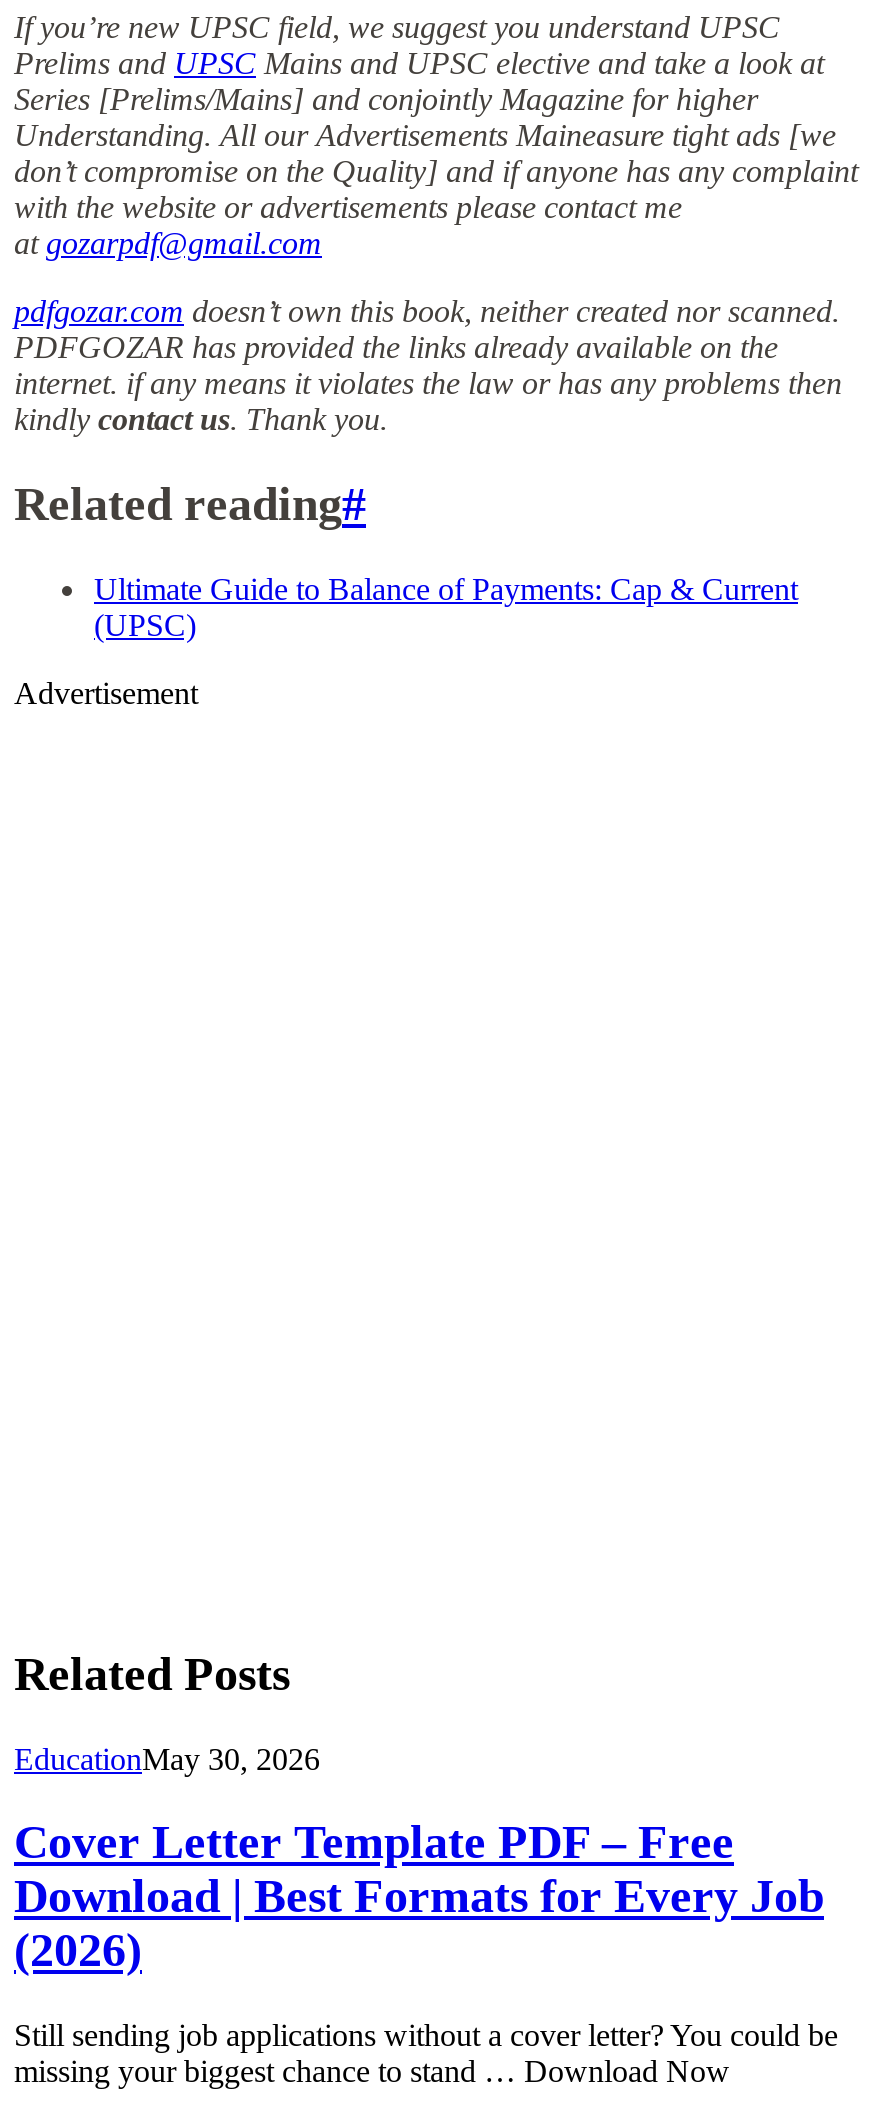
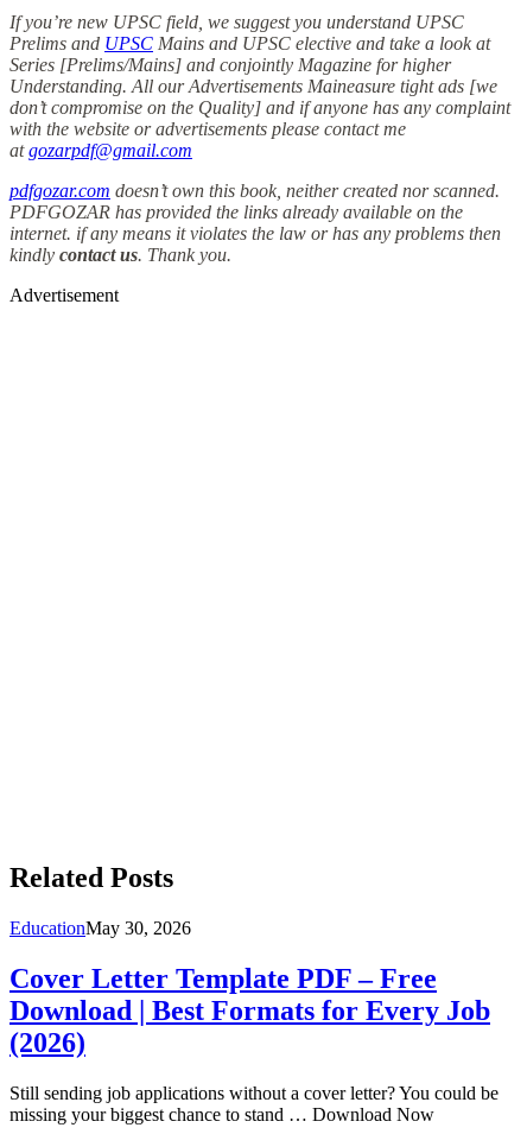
- Related reading#
- Ultimate Guide to Balance of Payments: Cap & Current
- (UPSC)
